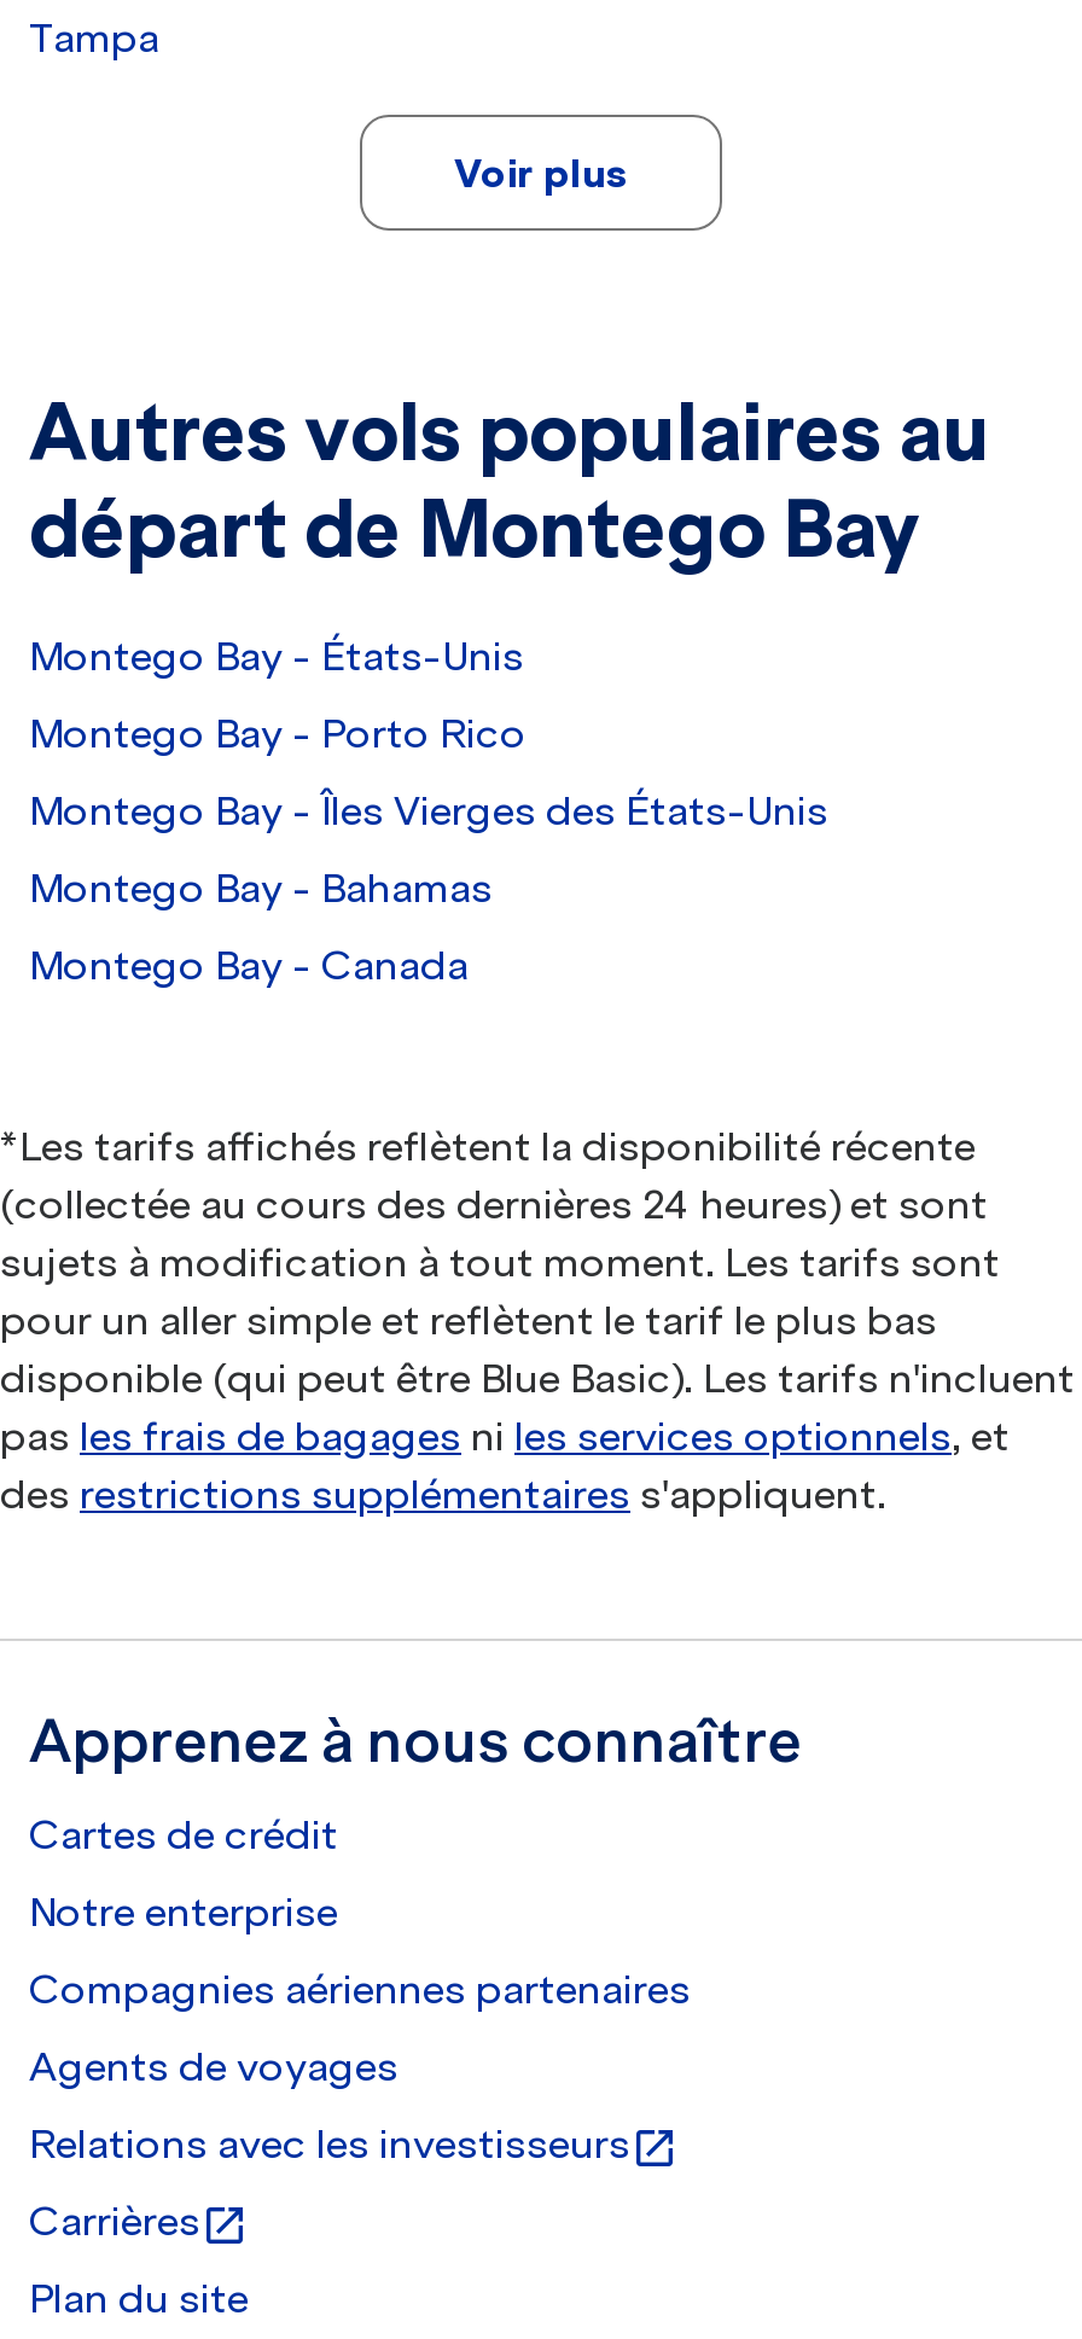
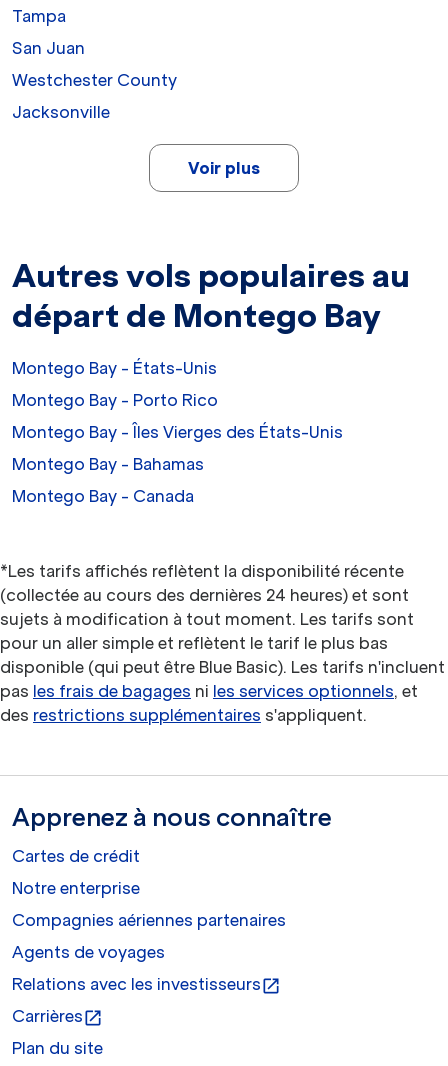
+ San Juan
+ Westchester County
+ Jacksonville
